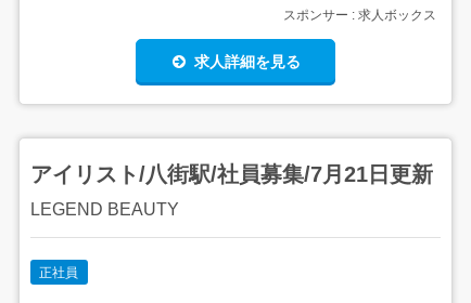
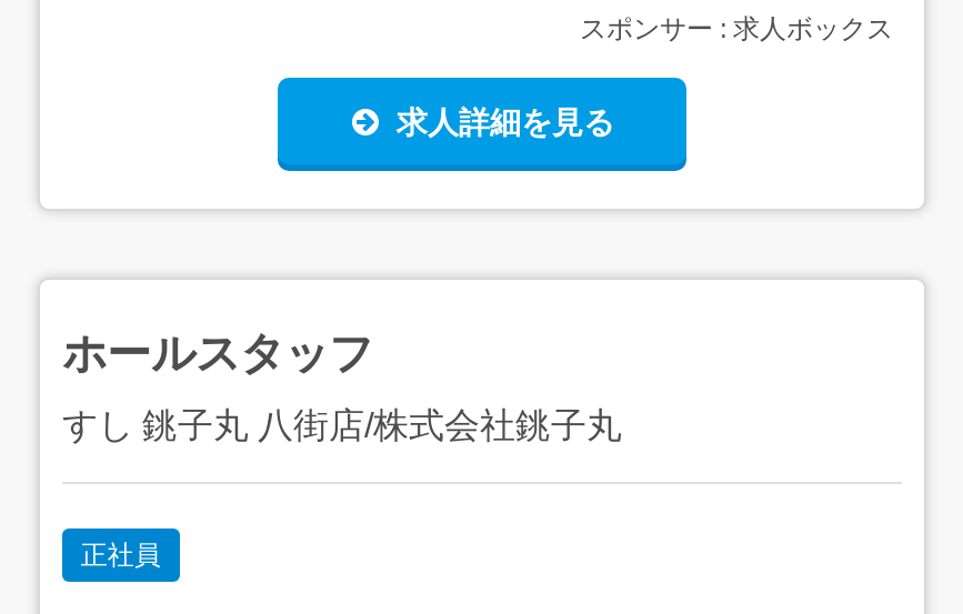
- アイリスト/八街駅/社員募集/7月21日更新
+ ホールスタッフ

- LEGEND BEAUTY
+ すし 銚子丸 八街店/株式会社銚子丸
